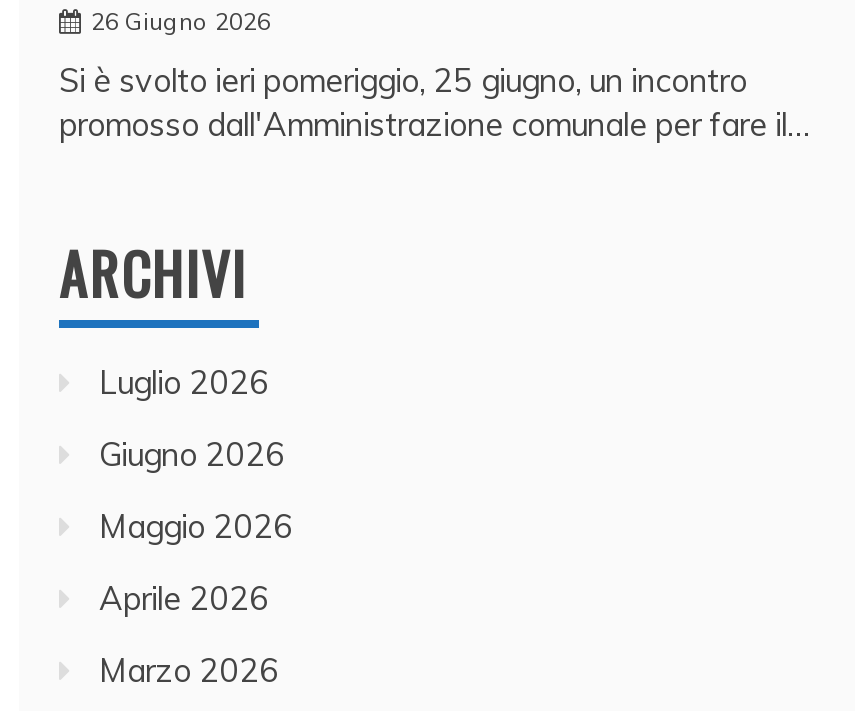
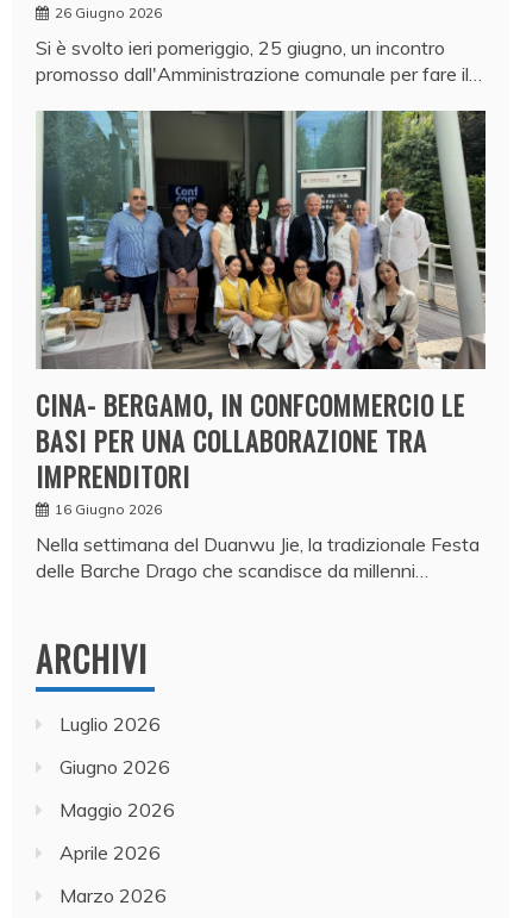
+ [image]
+ CINA- BERGAMO, IN CONFCOMMERCIO LE
+ BASI PER UNA COLLABORAZIONE TRA
+ IMPRENDITORI
+ 16 Giugno 2026
+ Nella settimana del Duanwu Jie, la tradizionale Festa
+ delle Barche Drago che scandisce da millenni…
